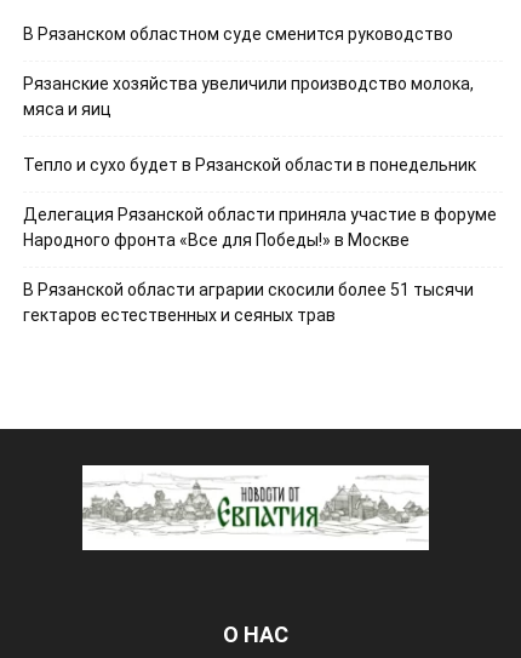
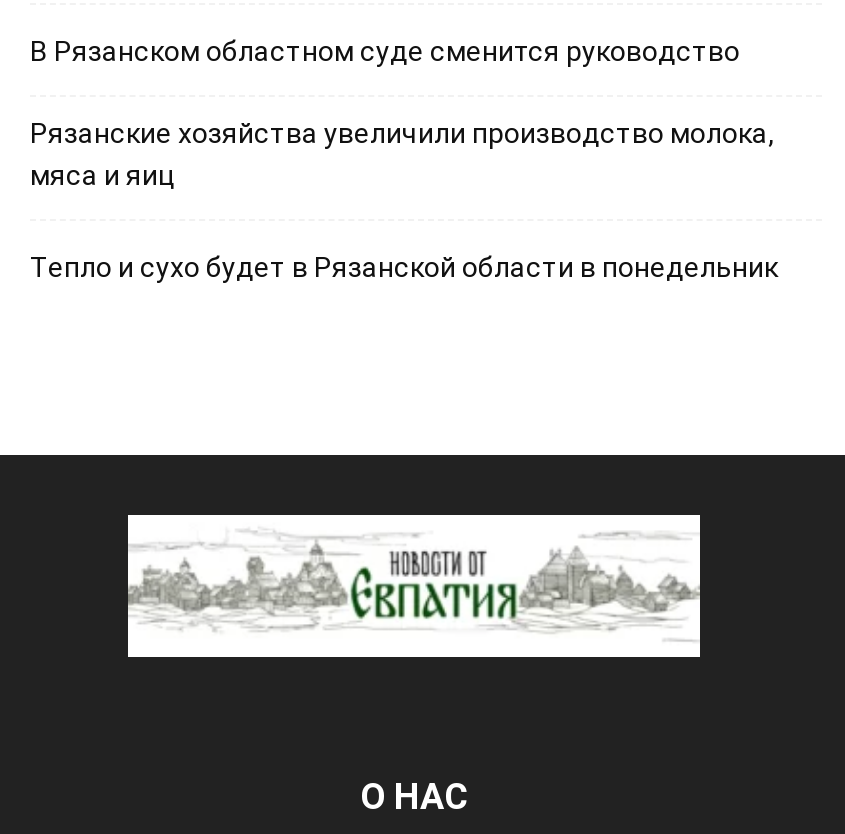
- Делегация Рязанской области приняла участие в форуме
- Народного фронта «Все для Победы!» в Москве
- В Рязанской области аграрии скосили более 51 тысячи
- гектаров естественных и сеяных трав
